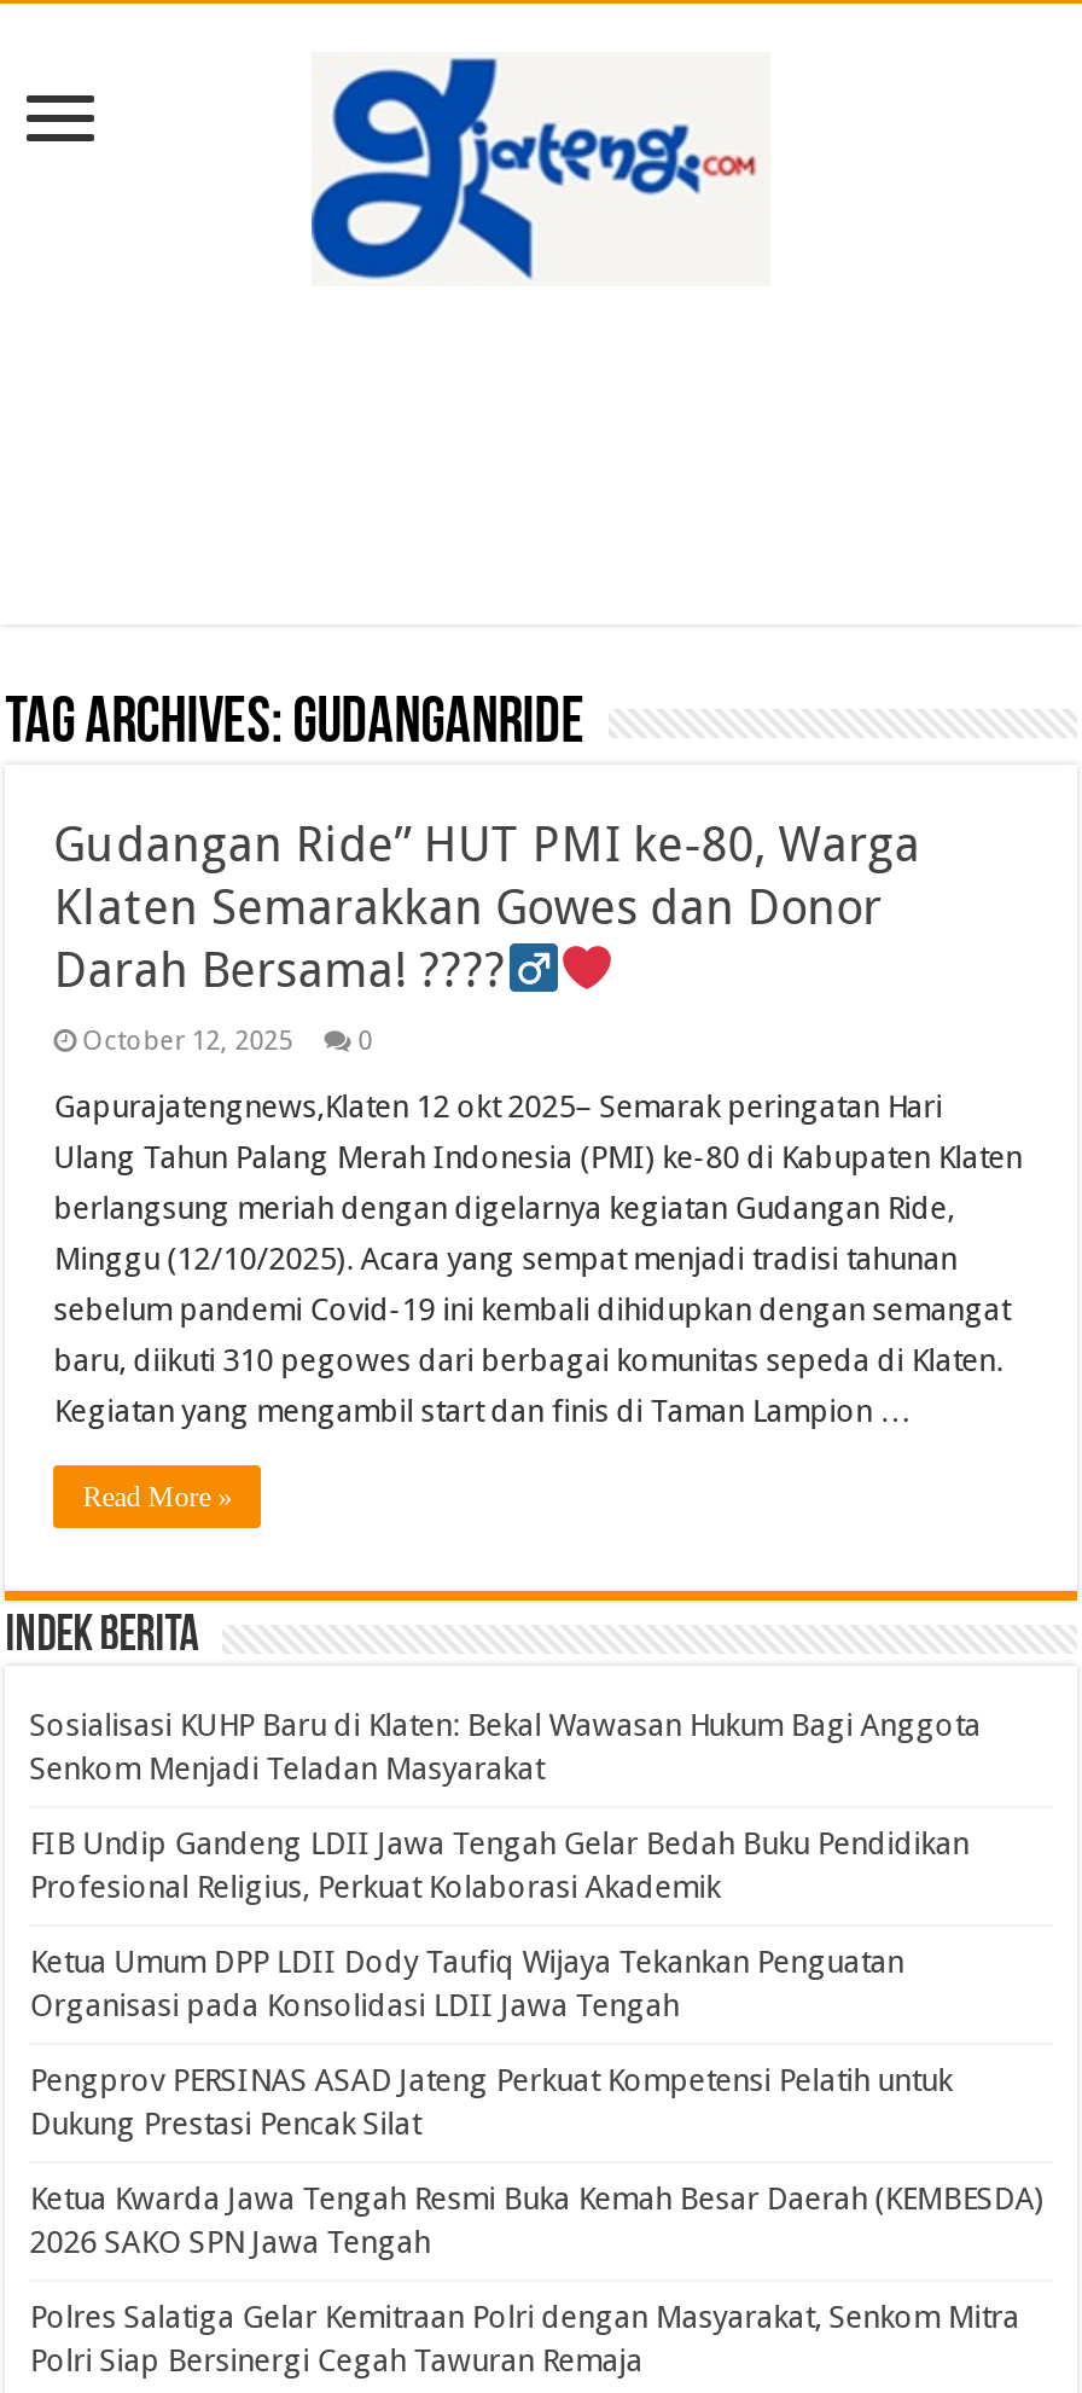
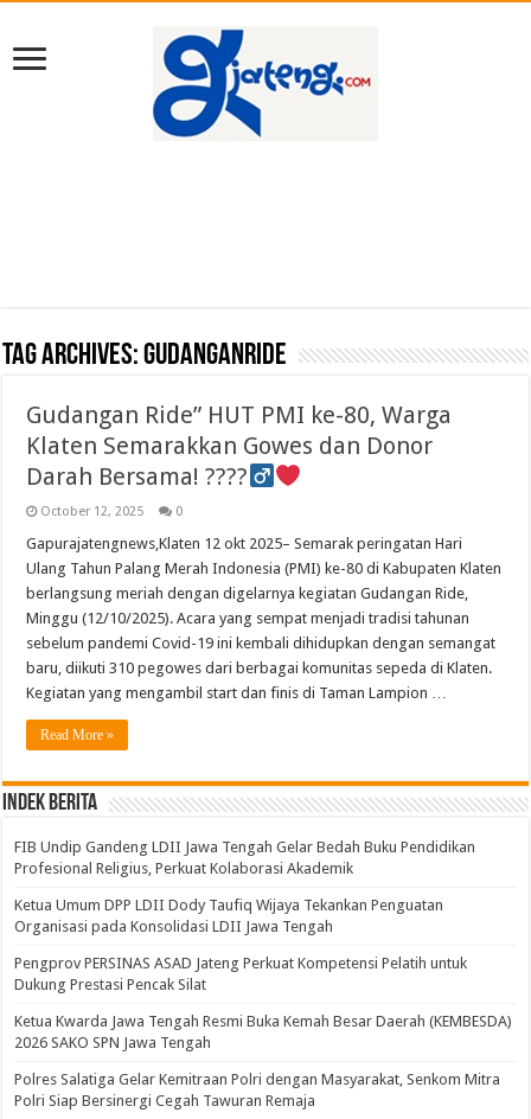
- Sosialisasi KUHP Baru di Klaten: Bekal Wawasan Hukum Bagi Anggota
- Senkom Menjadi Teladan Masyarakat
